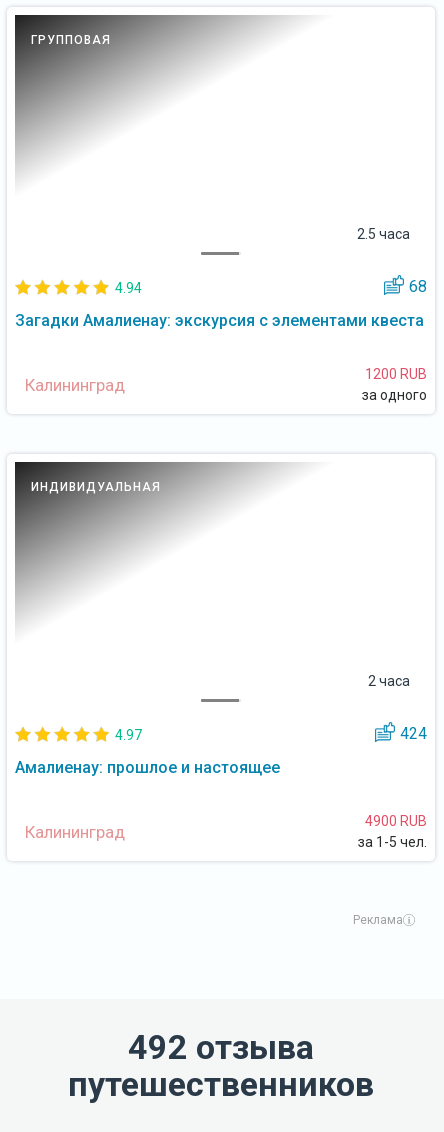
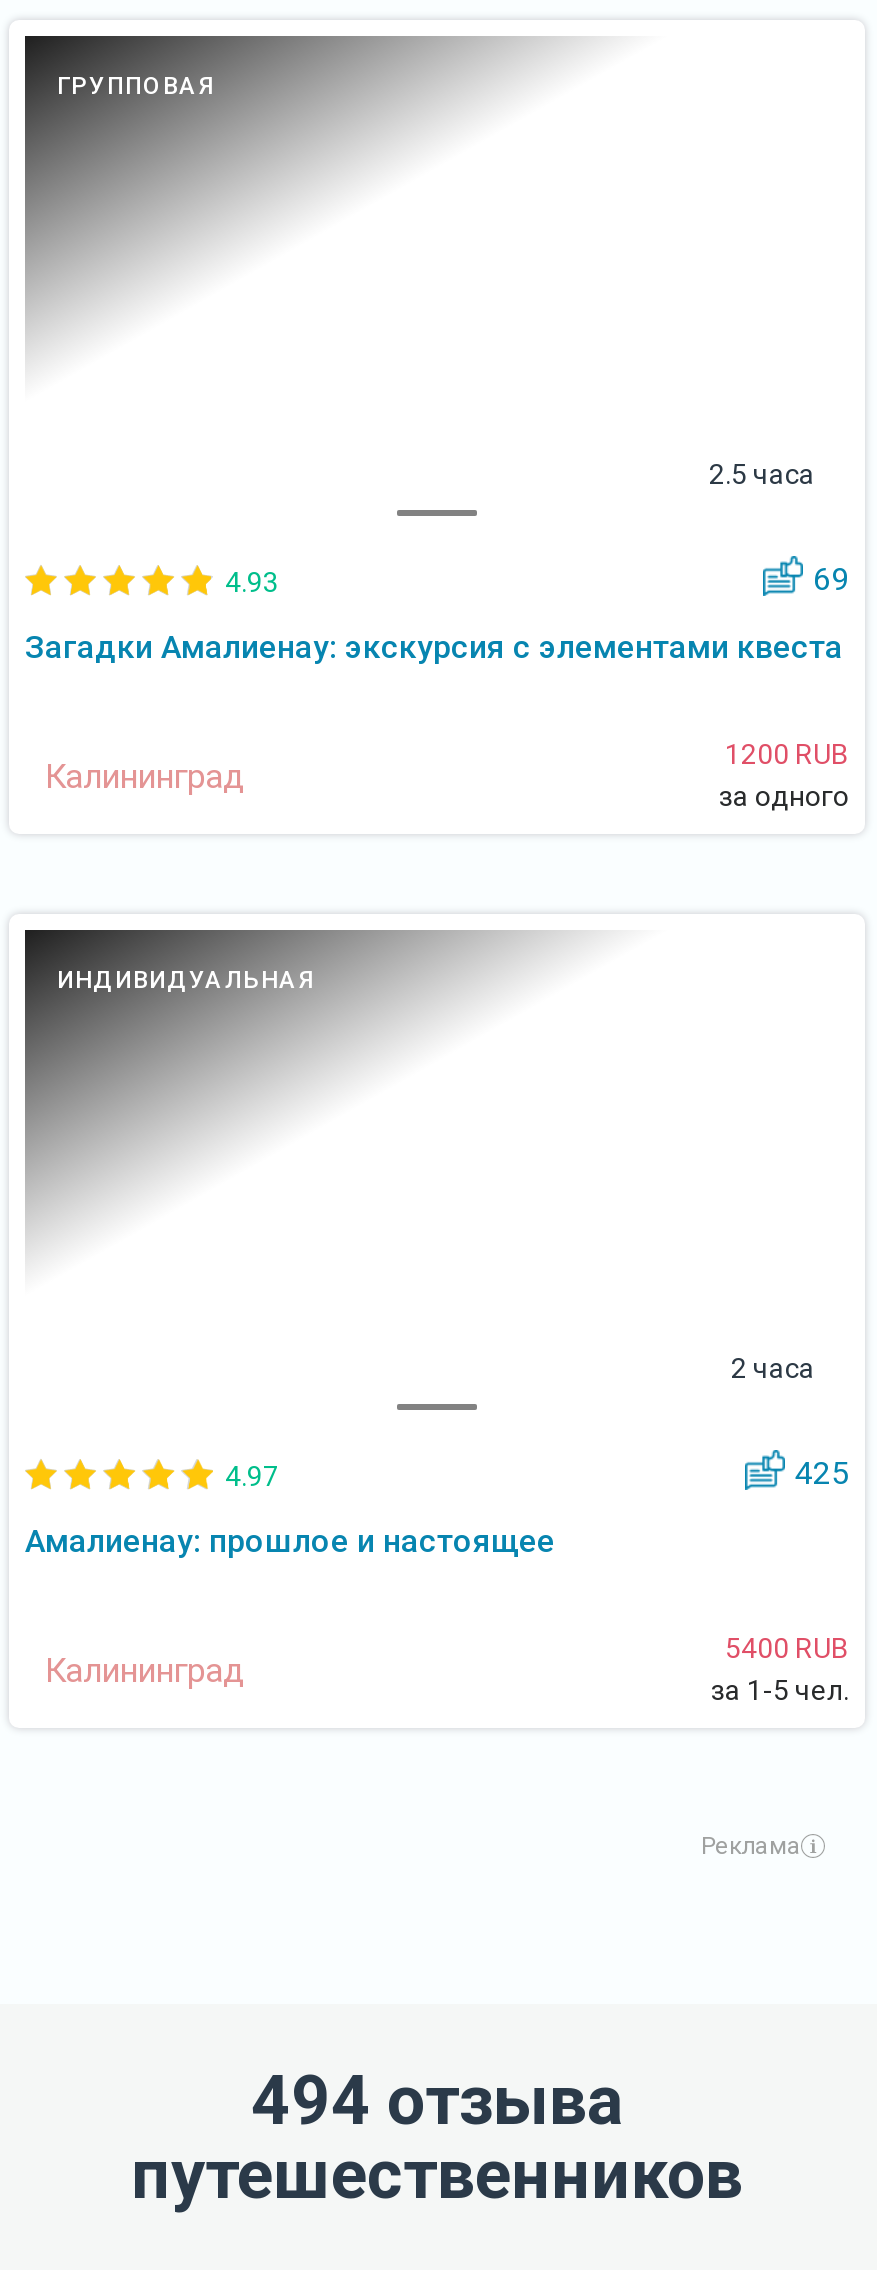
- 4.94
+ 4.93

- 68
+ 69

- 424
+ 425

- 4900 RUB
+ 5400 RUB

- 492 отзыва
+ 494 отзыва
